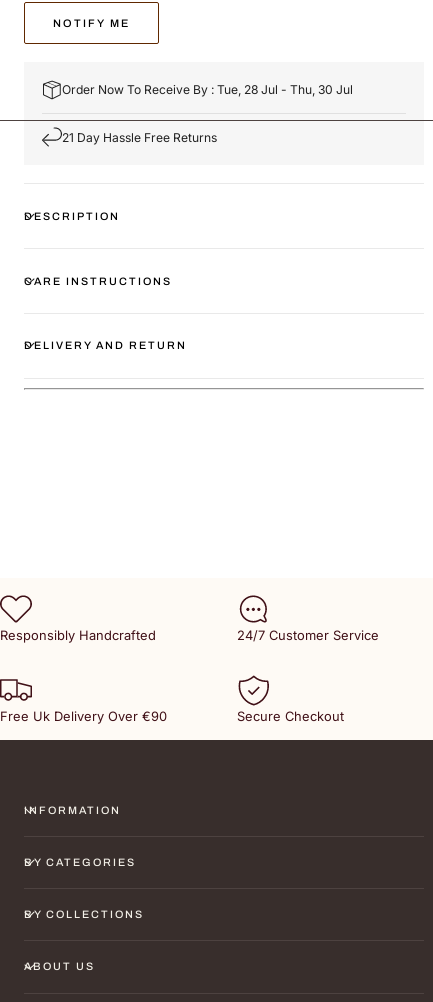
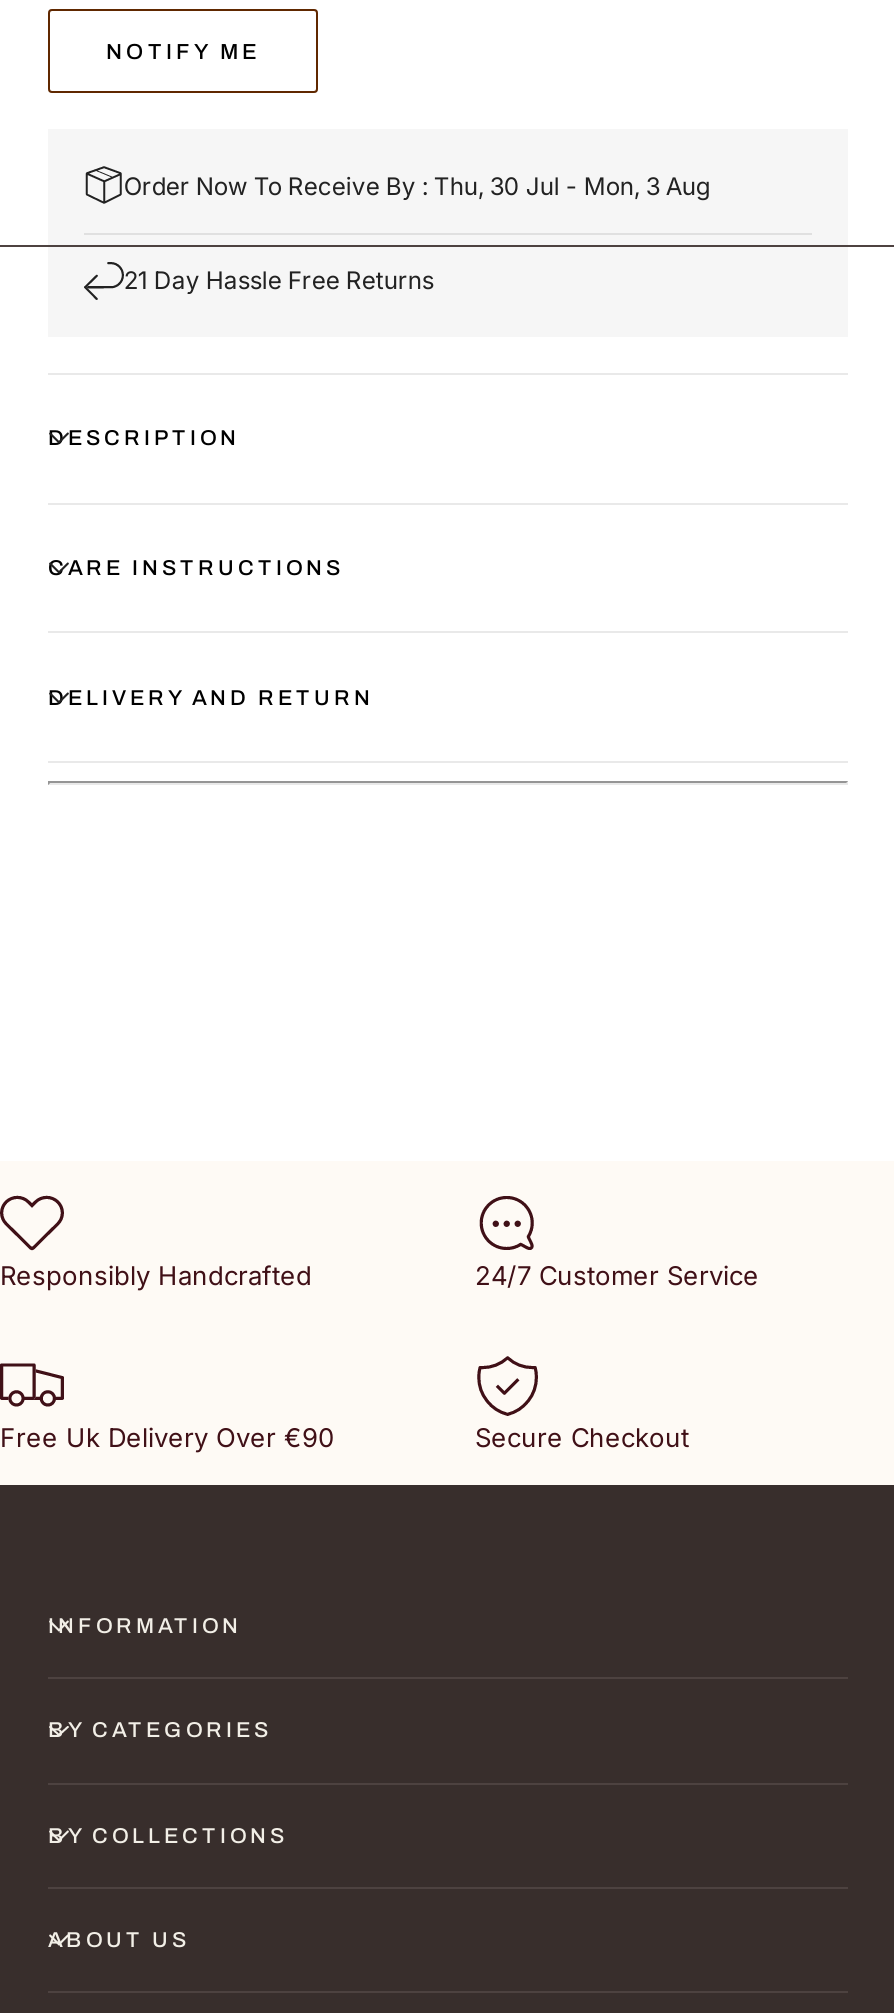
- Order Now To Receive By : Tue, 28 Jul - Thu, 30 Jul
+ Order Now To Receive By : Thu, 30 Jul - Mon, 3 Aug
